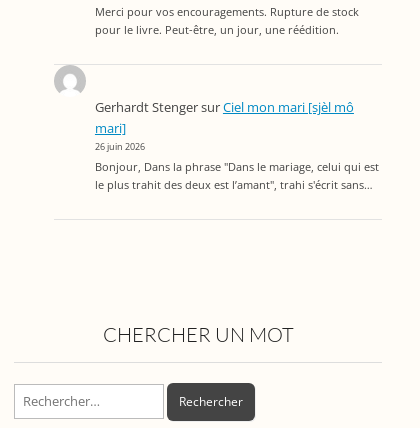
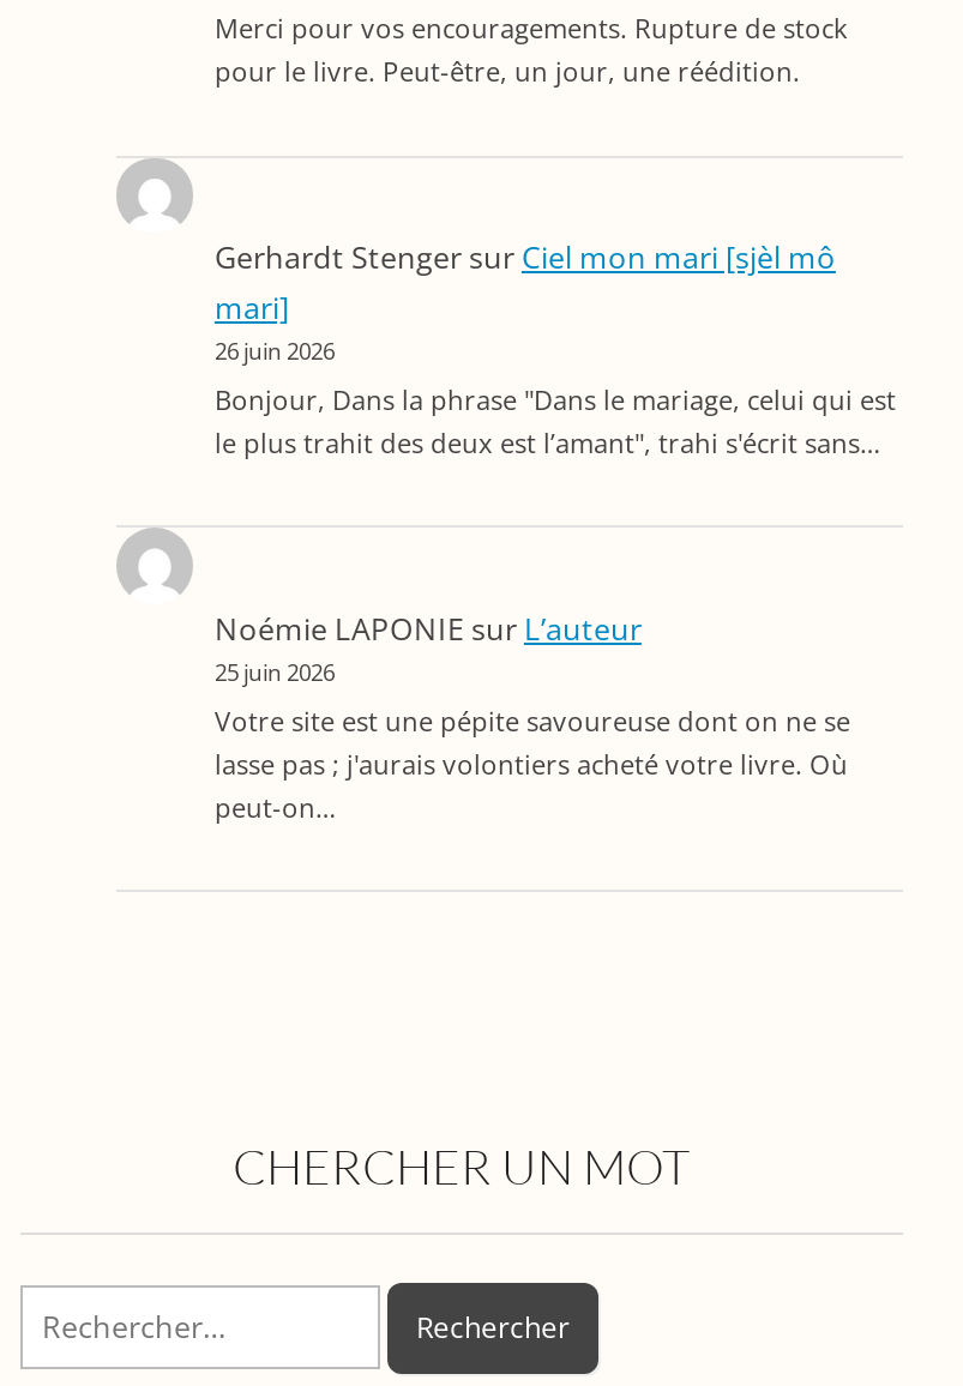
+ Noémie LAPONIE sur L’auteur
+ 25 juin 2026
+ Votre site est une pépite savoureuse dont on ne se
+ lasse pas ; j'aurais volontiers acheté votre livre. Où
+ peut-on…
